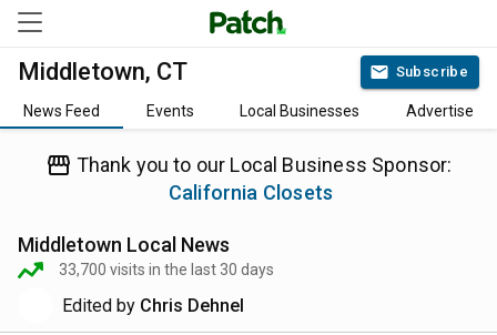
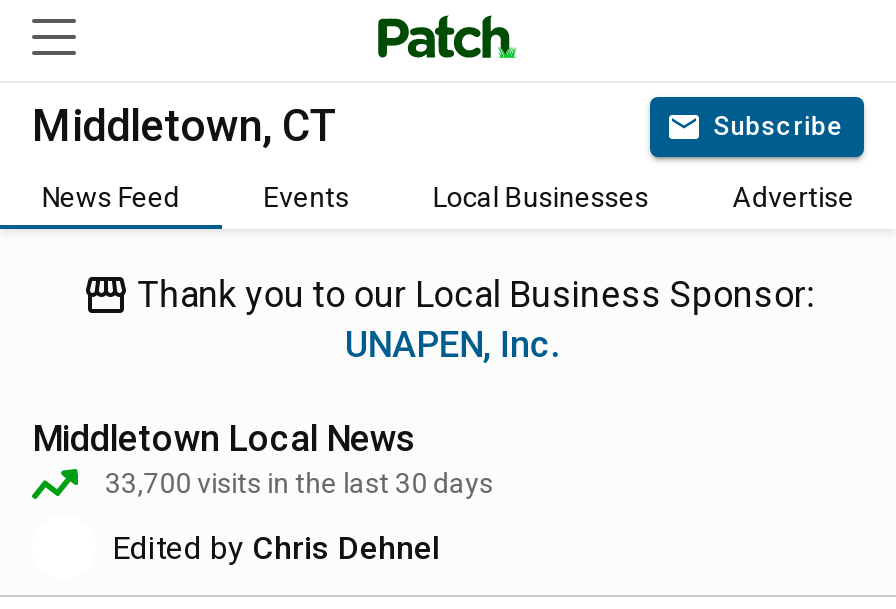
- California Closets
+ UNAPEN, Inc.
